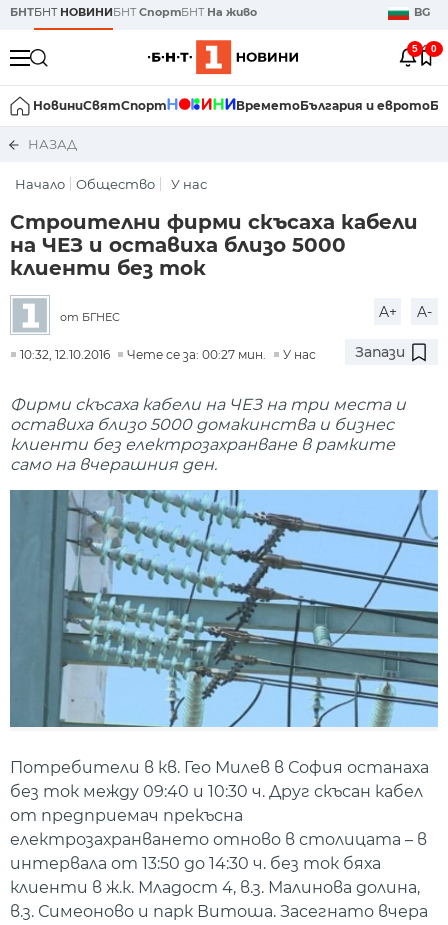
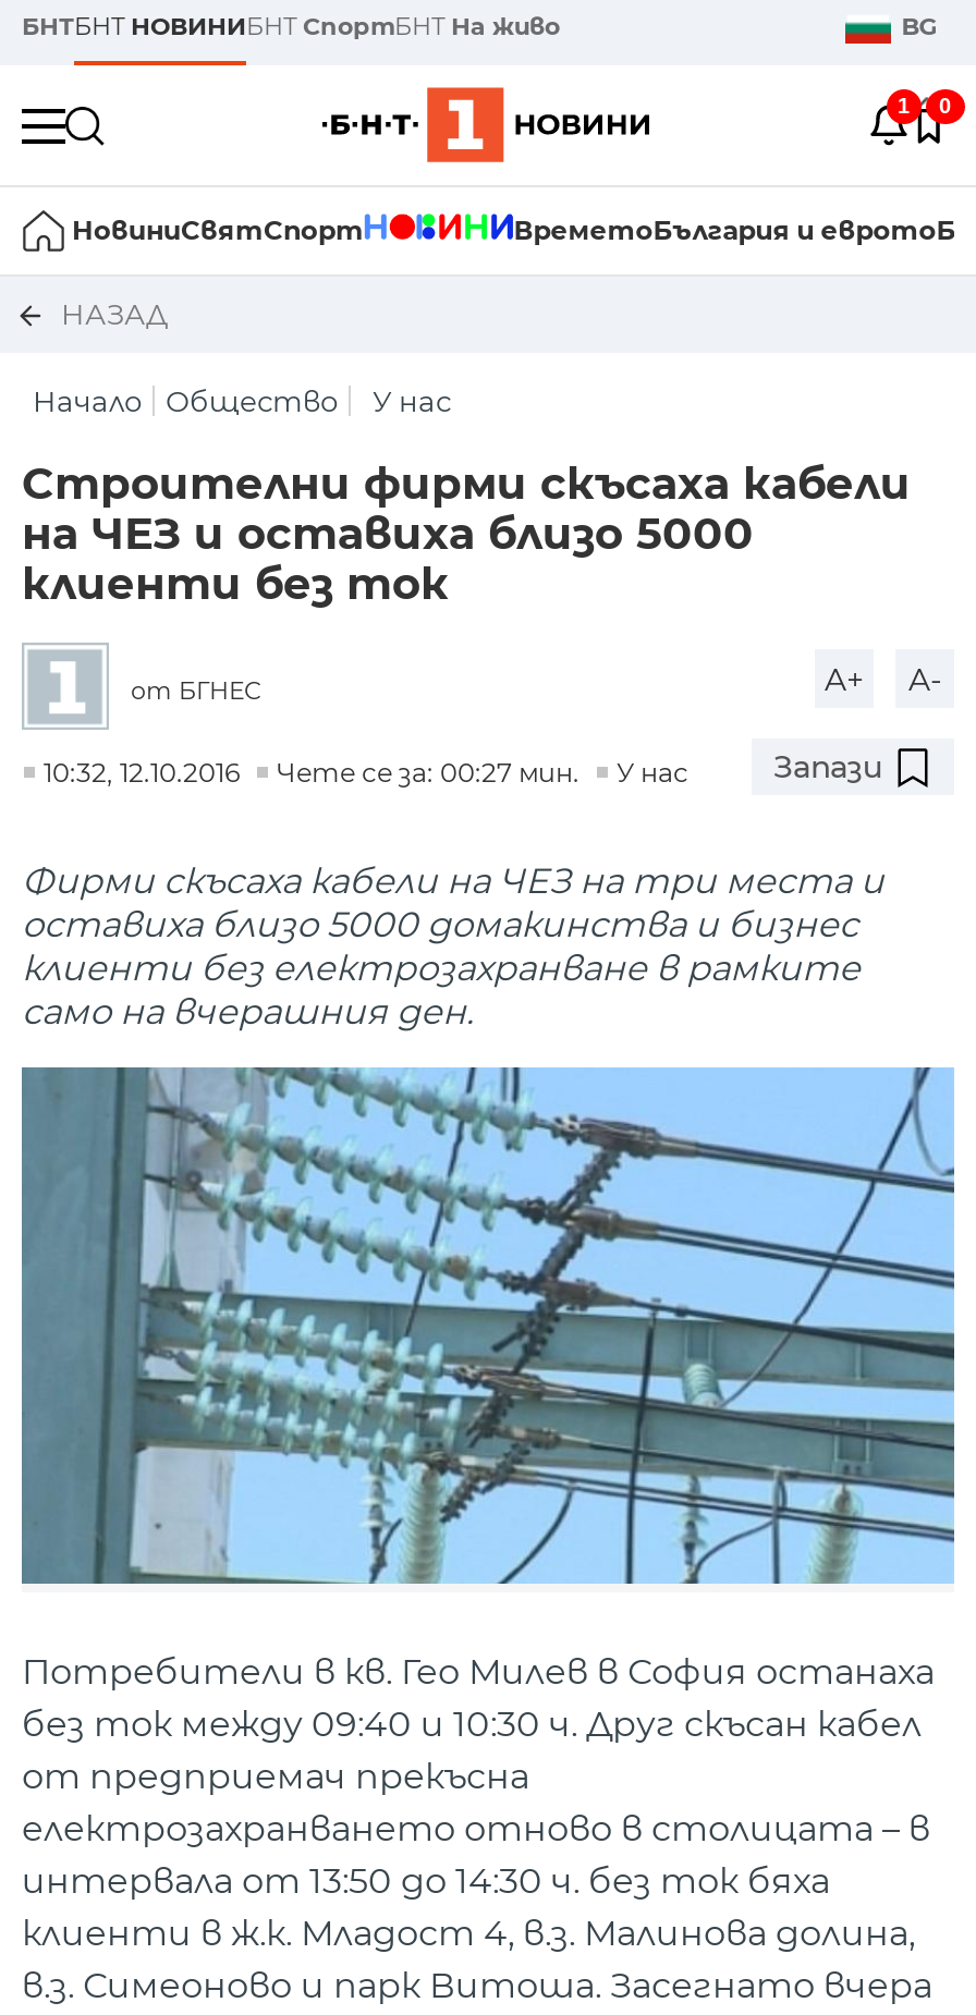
- 5 0
+ 1 0
